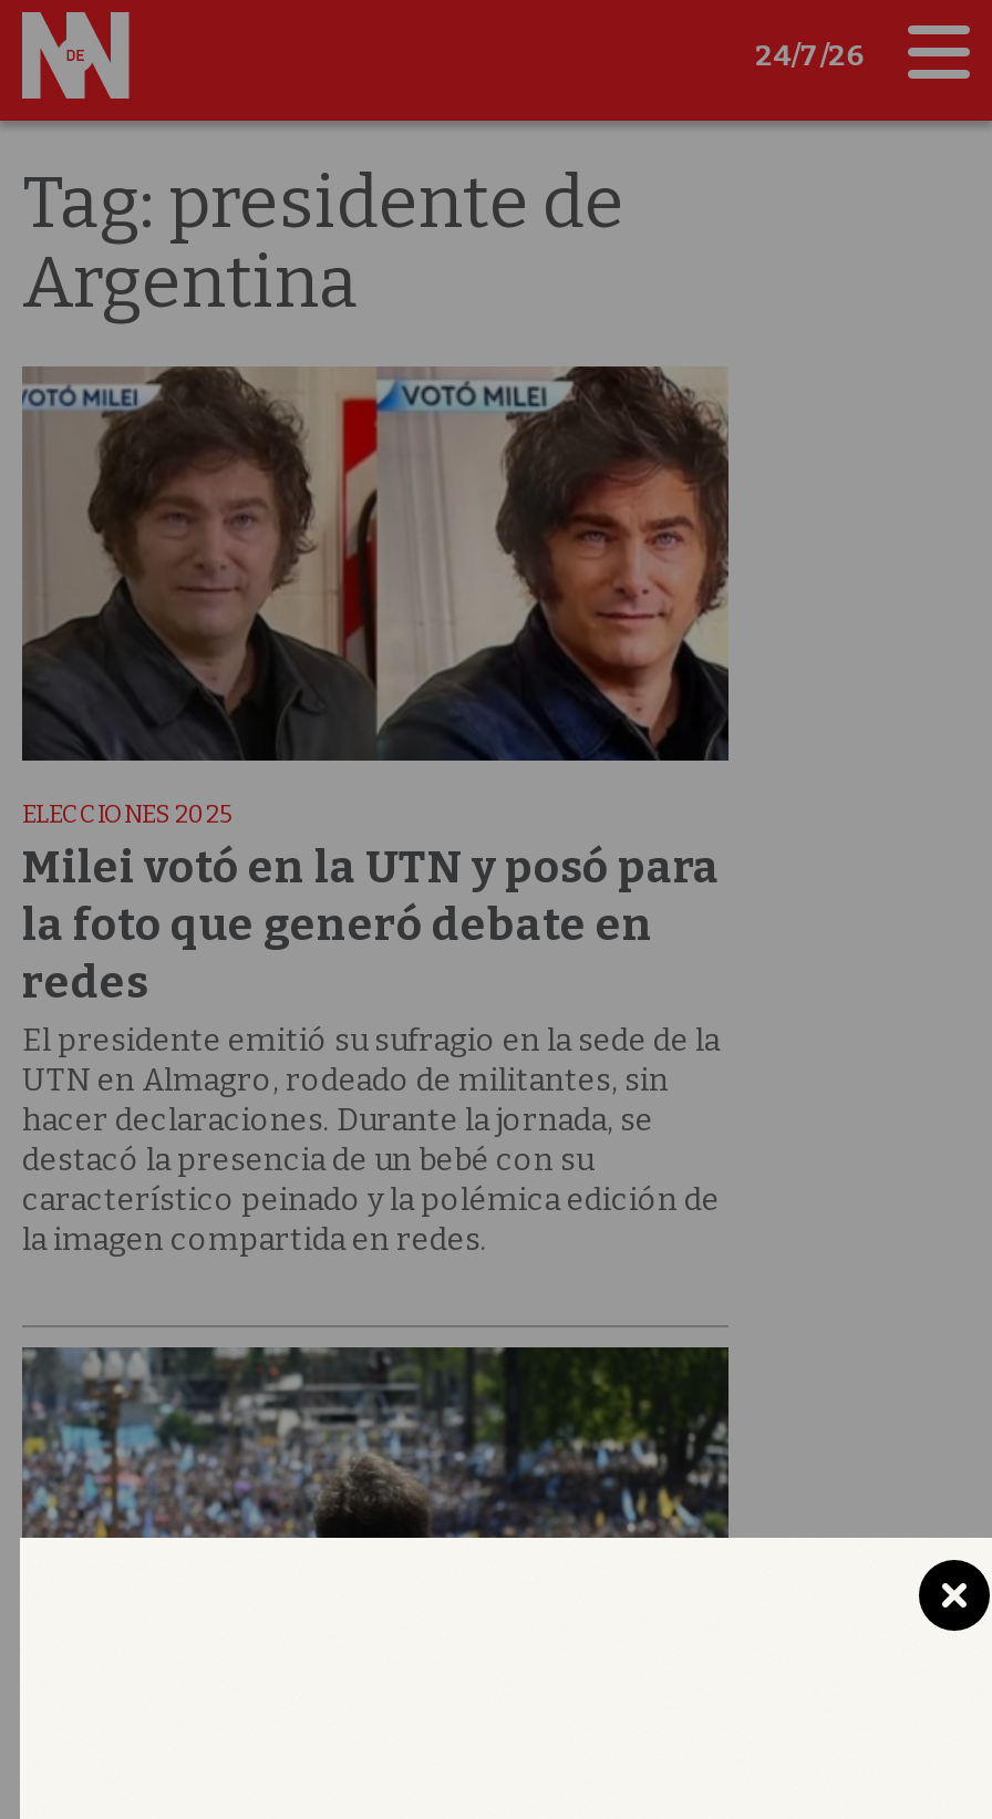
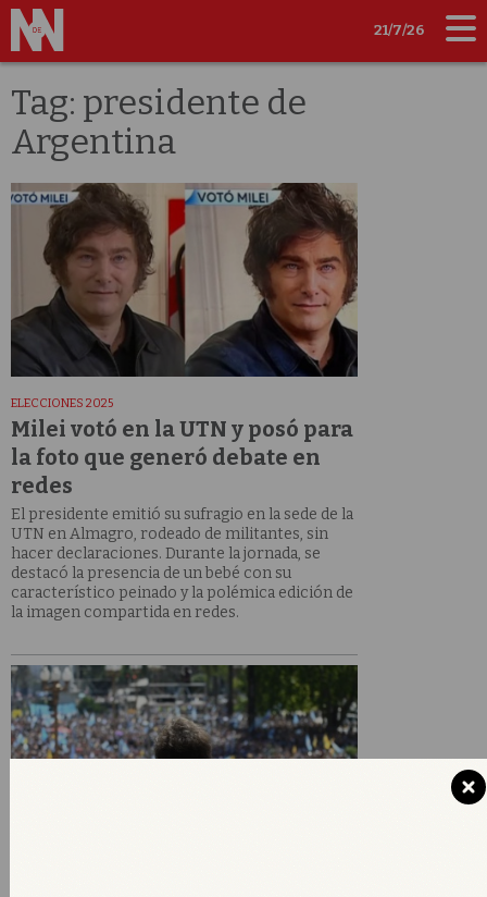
- 24/7/26
+ 21/7/26
